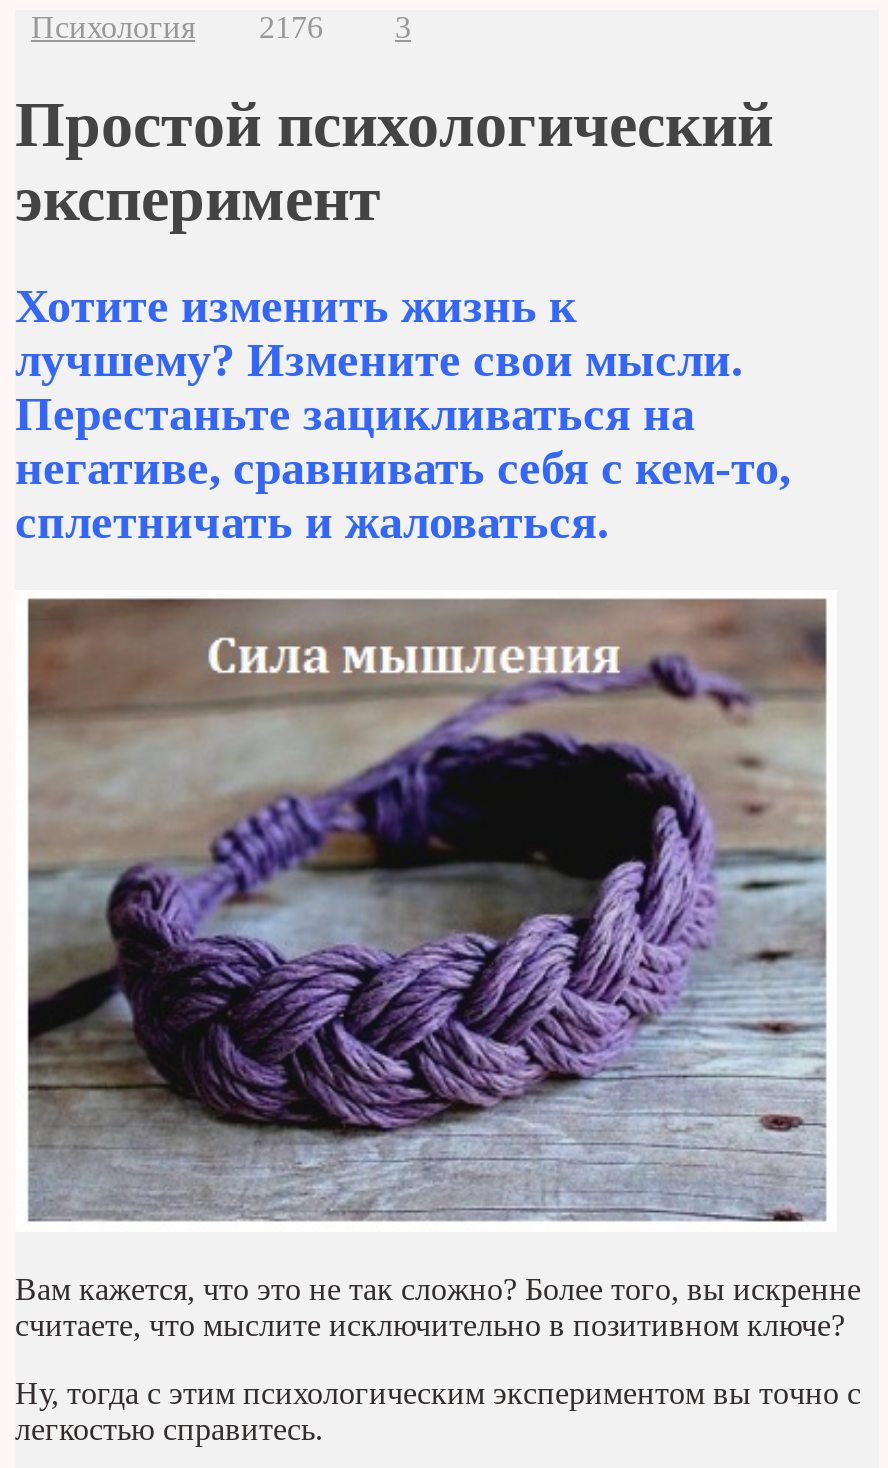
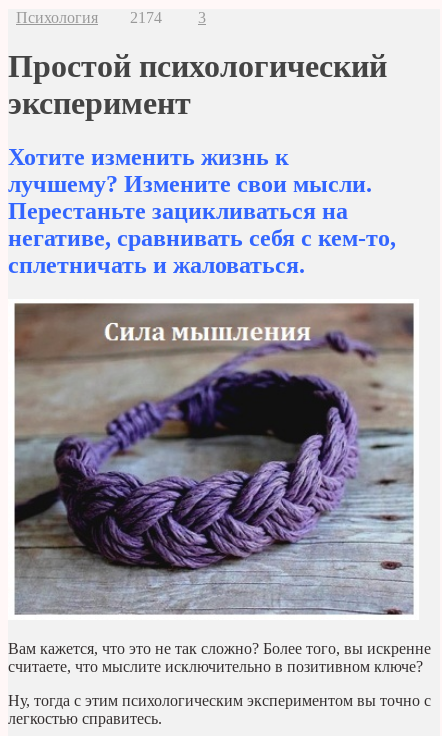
- Психология 2176 3
+ Психология 2174 3
